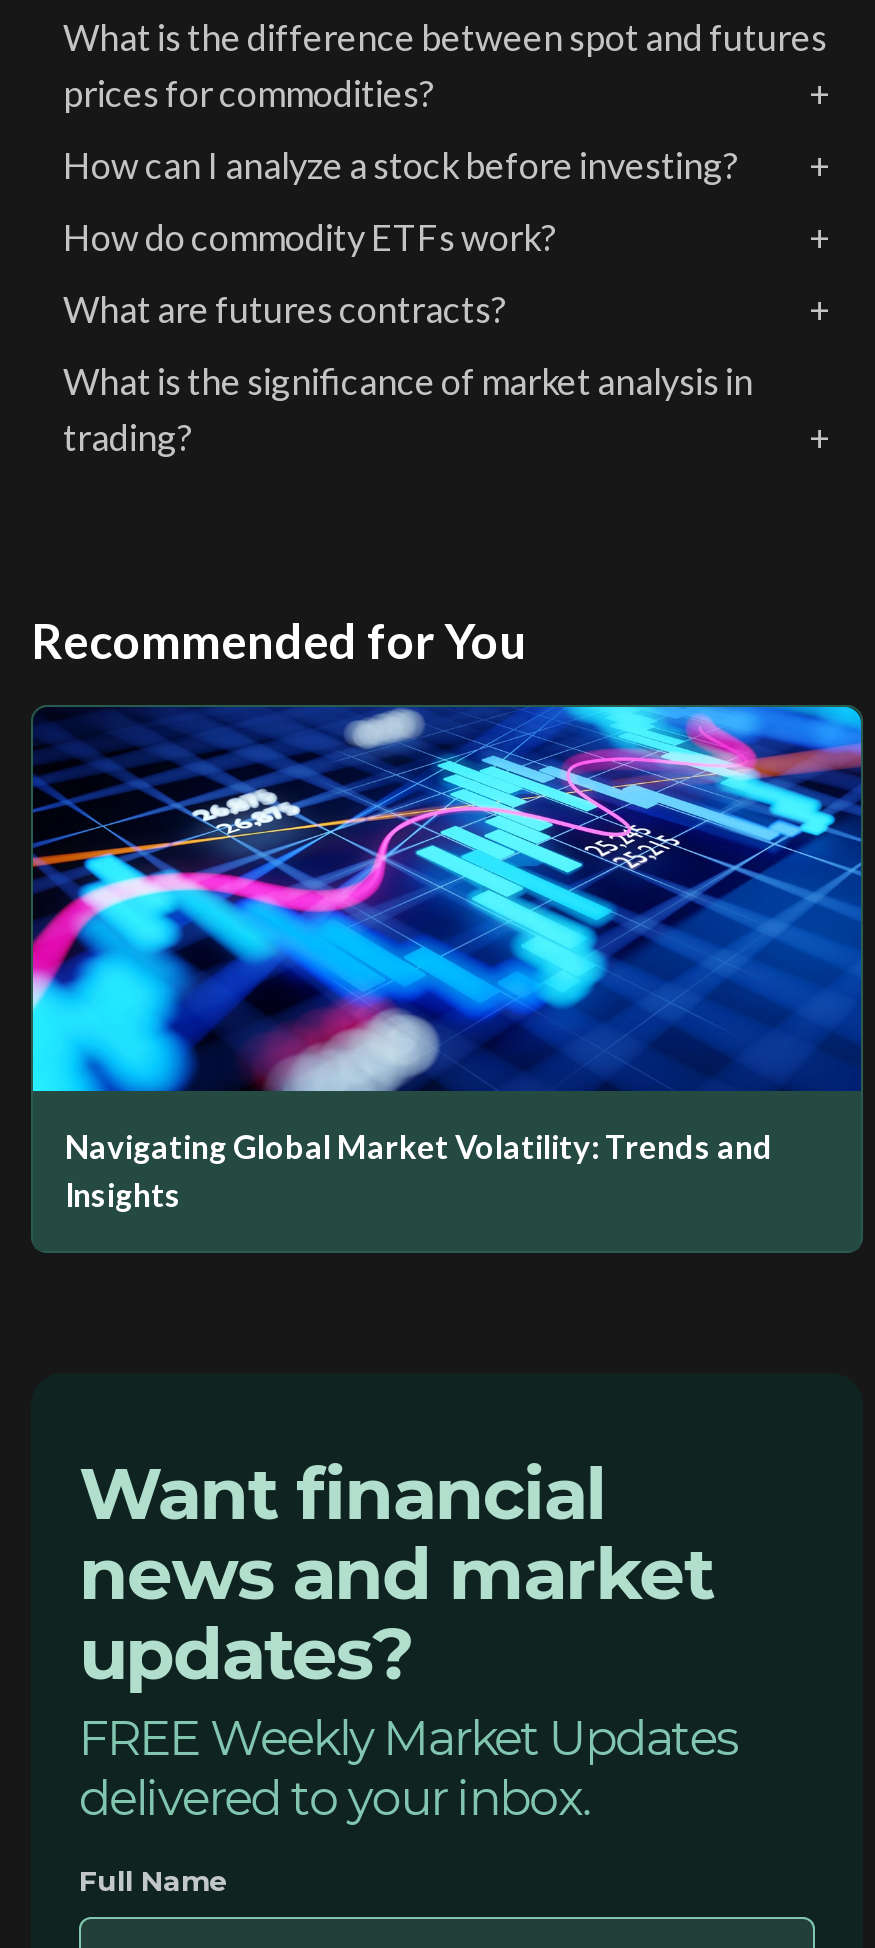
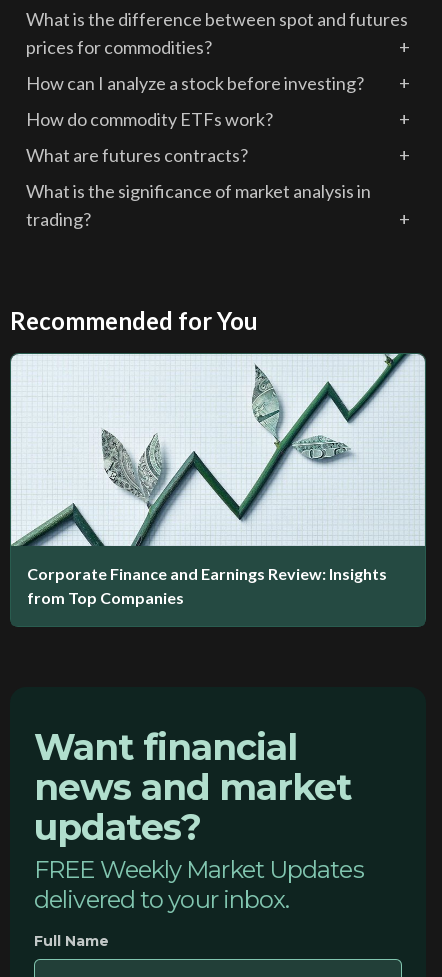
- [image]
- Navigating Global Market Volatility: Trends and
- Insights
+ [image]
+ Corporate Finance and Earnings Review: Insights
+ from Top Companies
